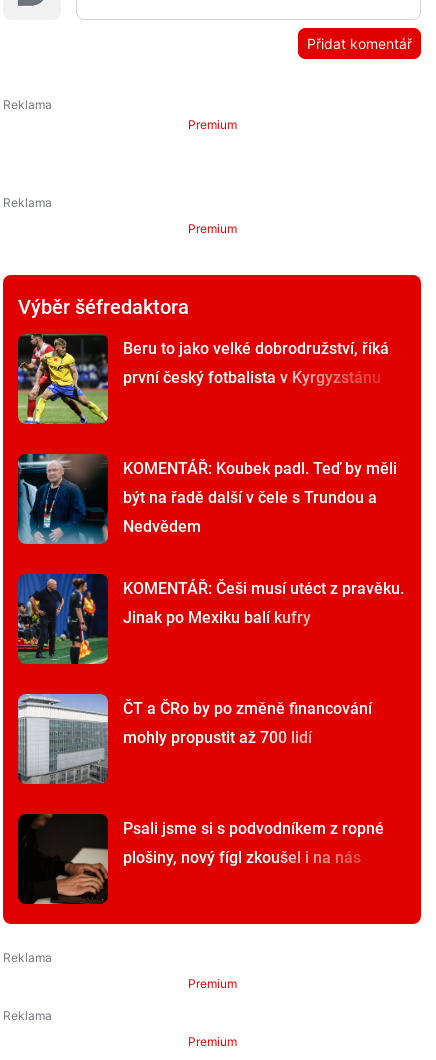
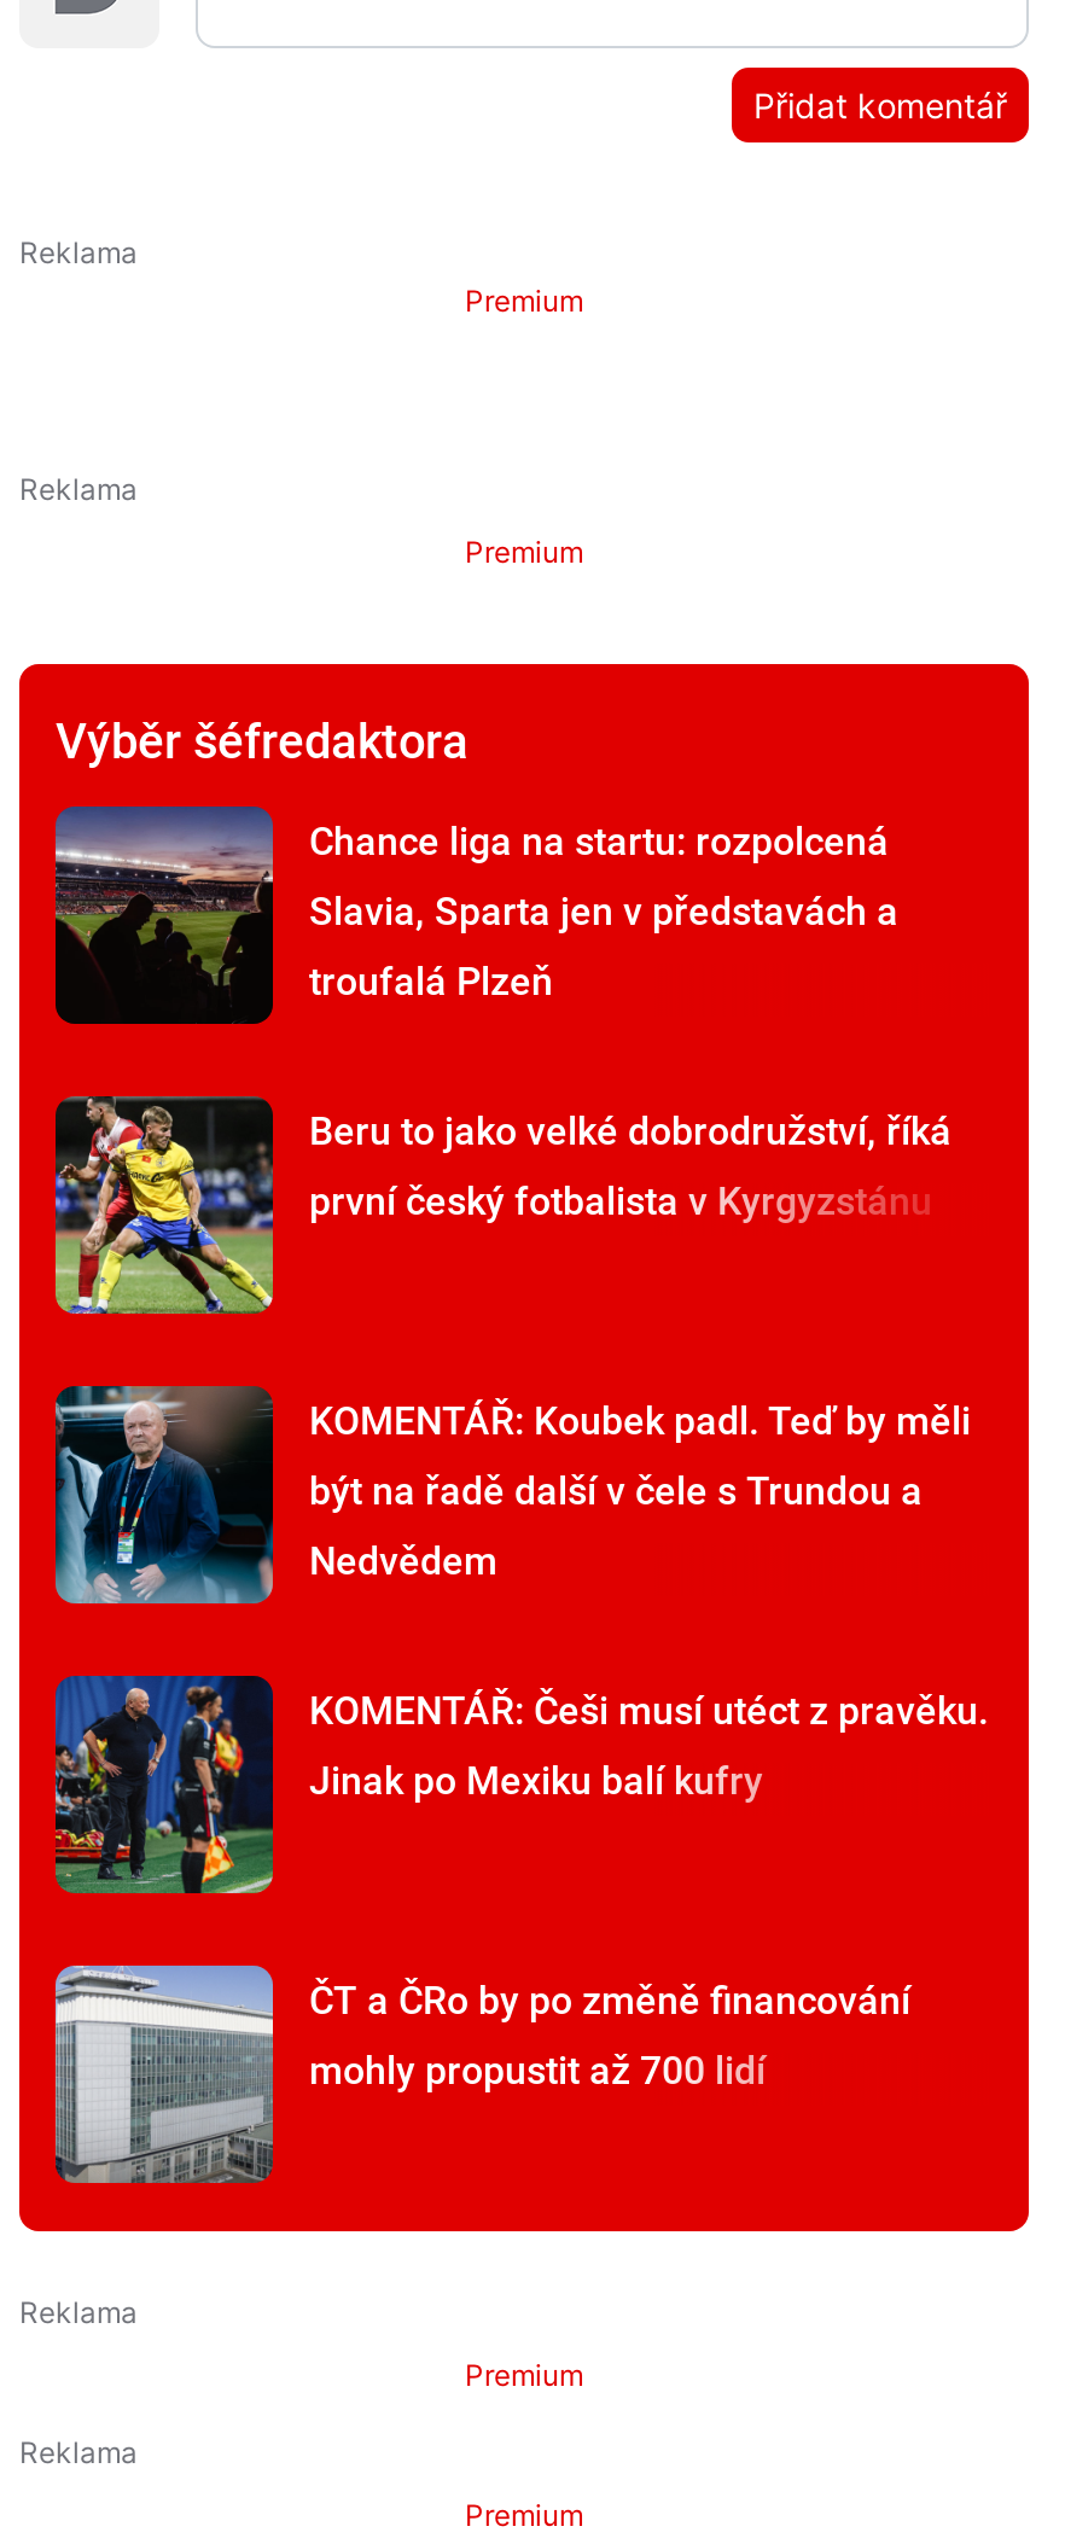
+ [image]
+ Chance liga na startu: rozpolcená
+ Slavia, Sparta jen v představách a
+ troufalá Plzeň

moved down: [image] | Beru to jako velké dobrodružství, říká | KOMENTÁŘ: Koubek padl. Teď by měli | ... | ČT a ČRo by po změně financování | mohly propustit až 700 lidí

- [image]
- Psali jsme si s podvodníkem z ropné
- plošiny, nový fígl zkoušel i na nás
